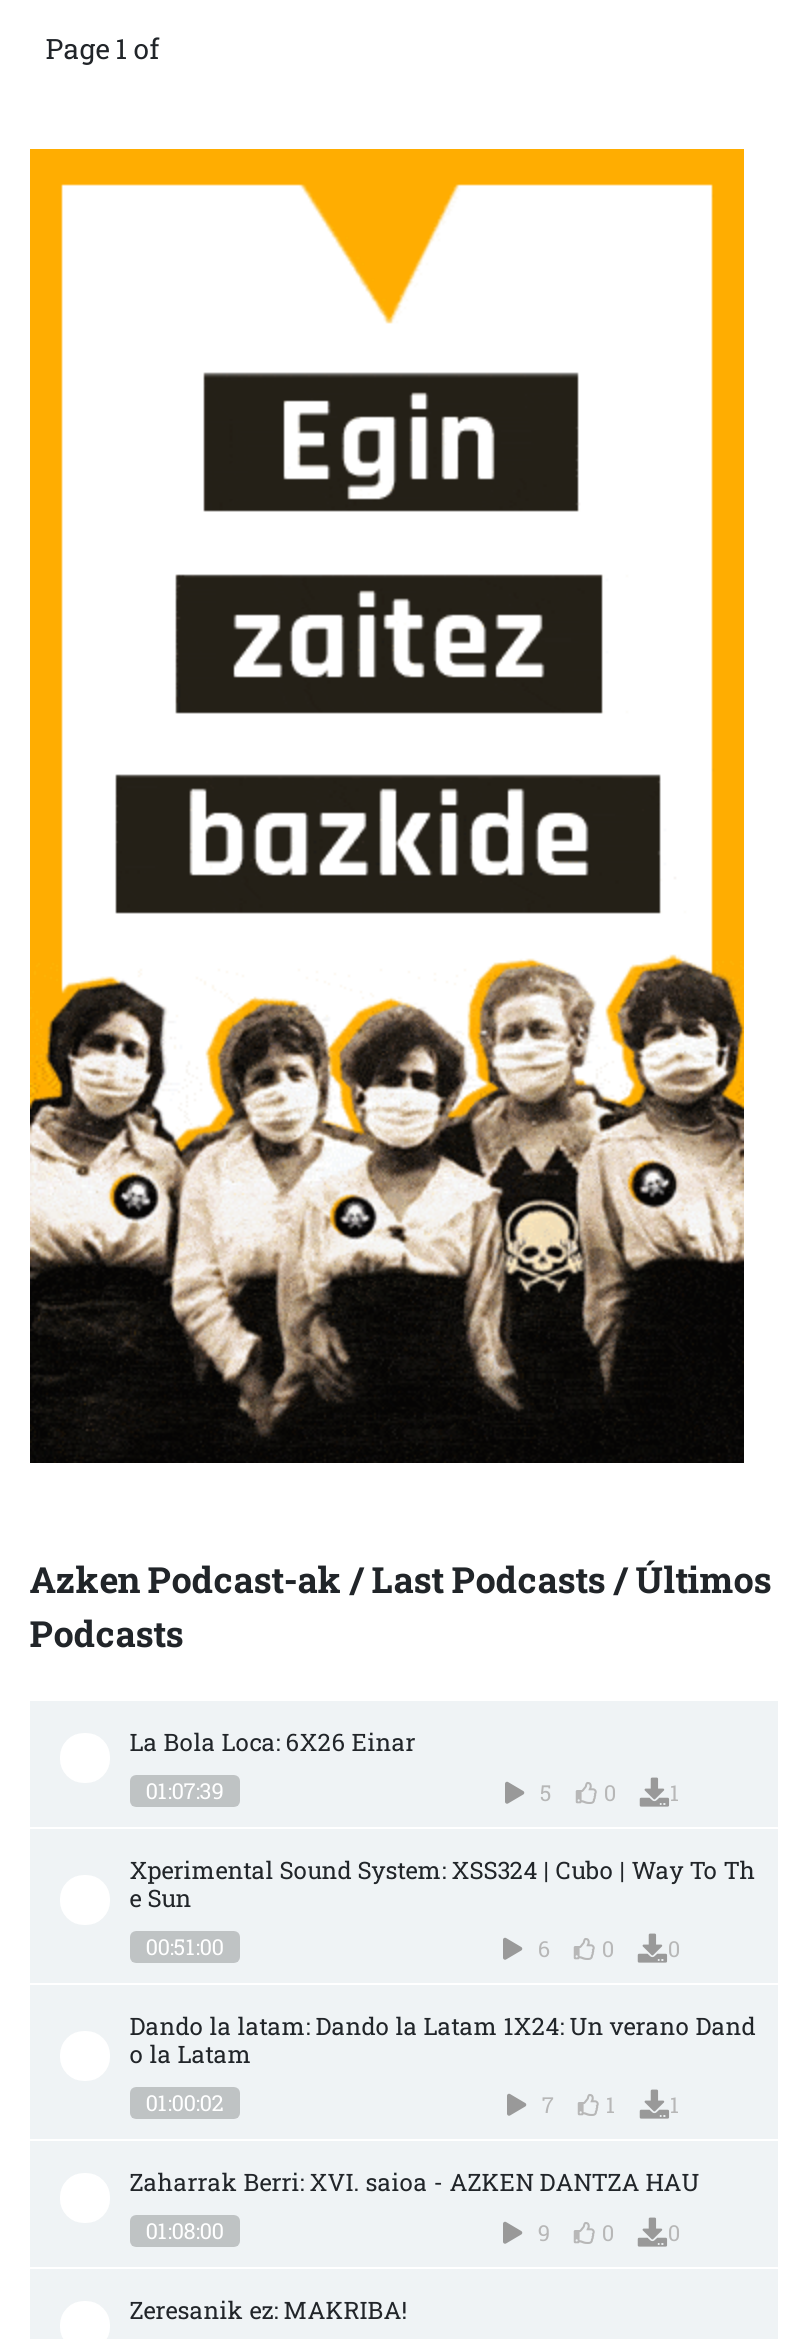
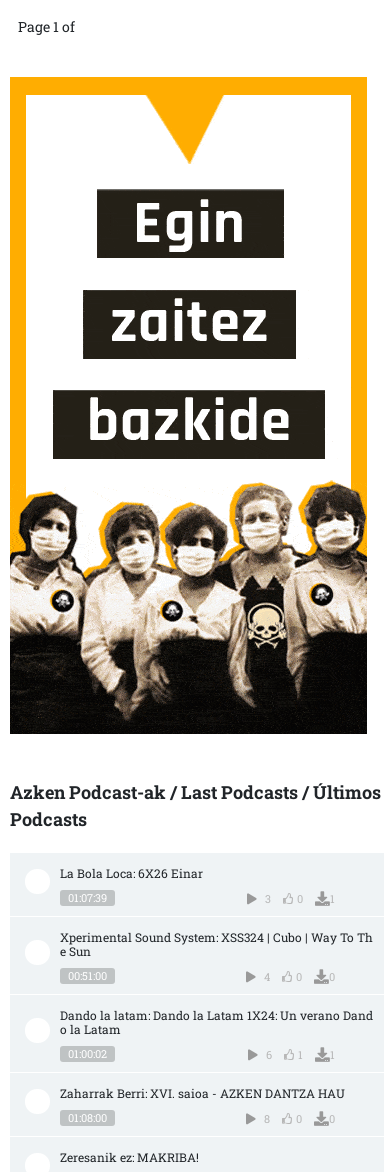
- 5
+ 3

- 6 0 0
+ 4 0 0

- 7
+ 6

- 9 0 0
+ 8 0 0
